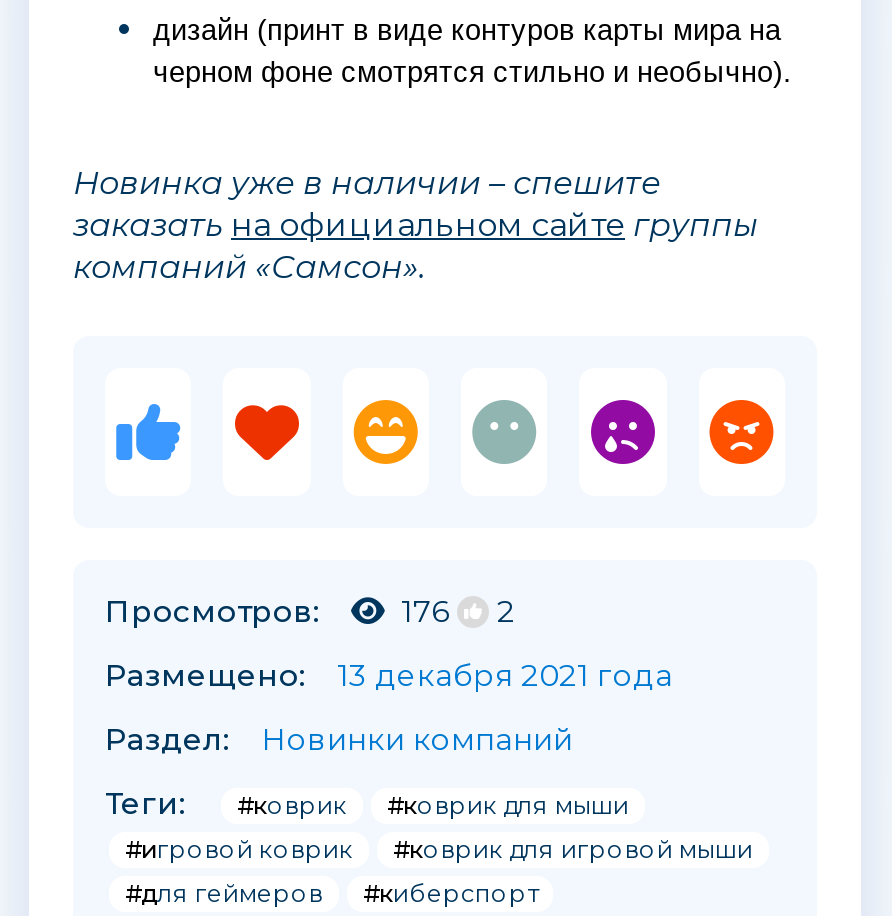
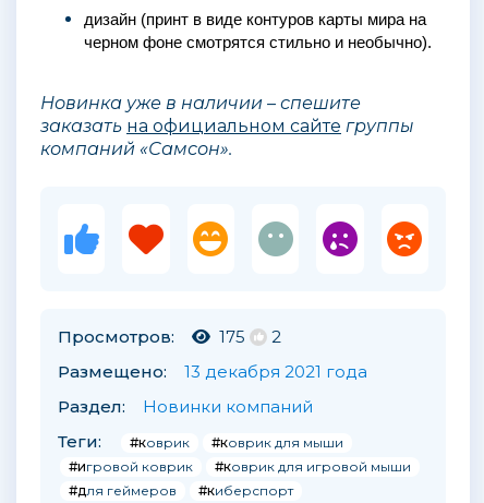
- Просмотров: 176 2
+ Просмотров: 175 2
